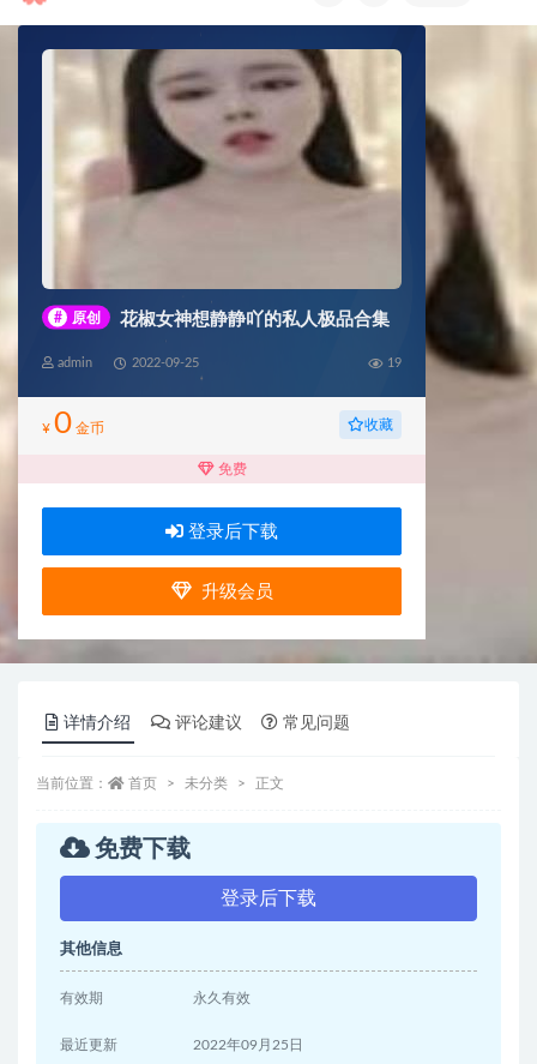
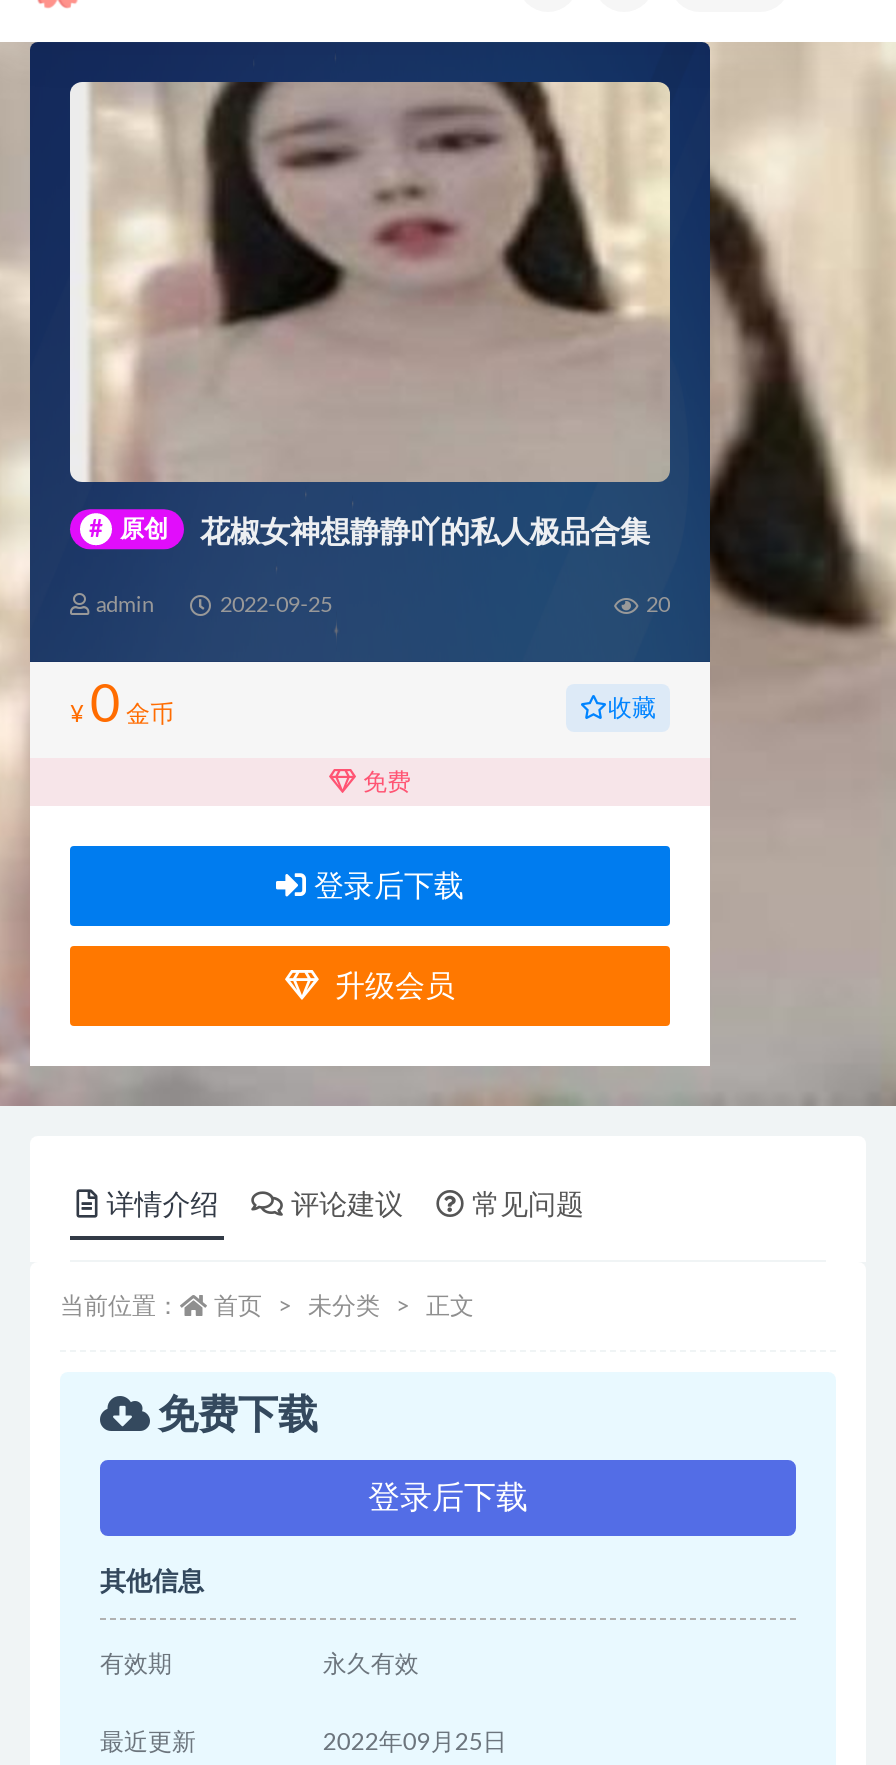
- 19
+ 20
